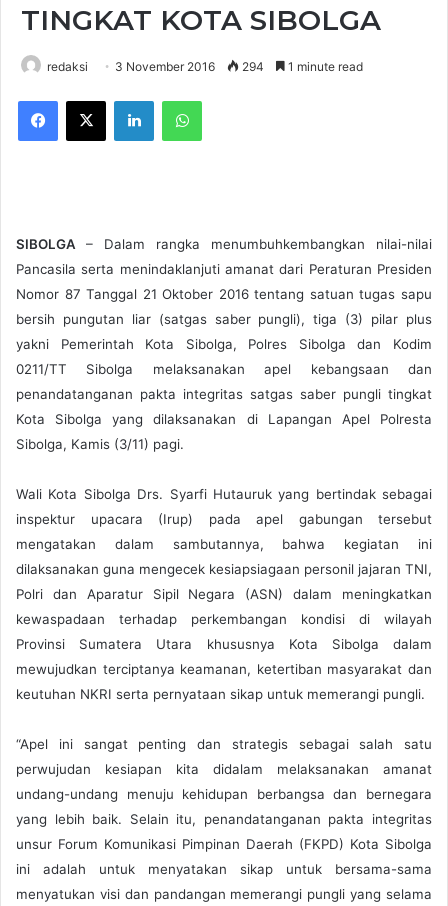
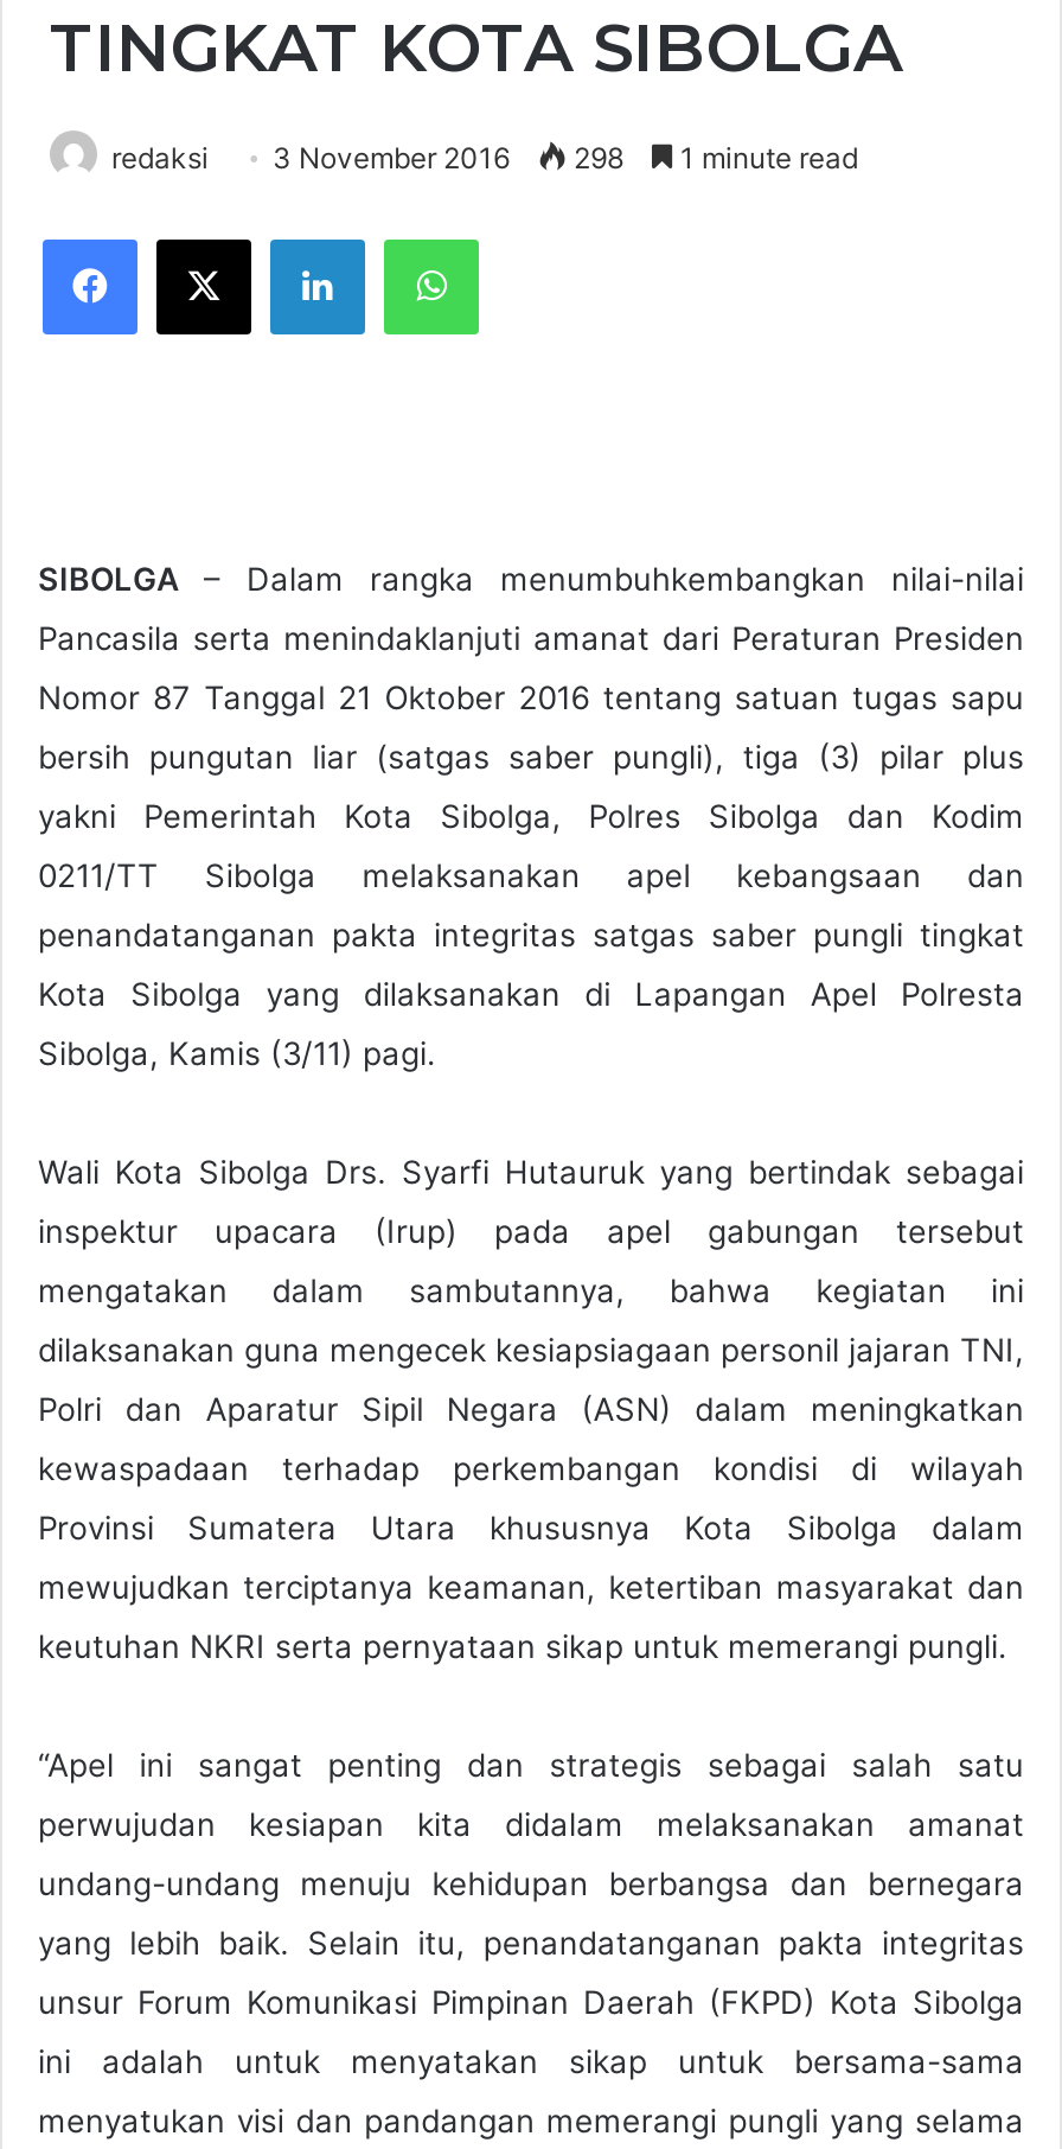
- redaksi 3 November 2016 294 1 minute read
+ redaksi 3 November 2016 298 1 minute read
